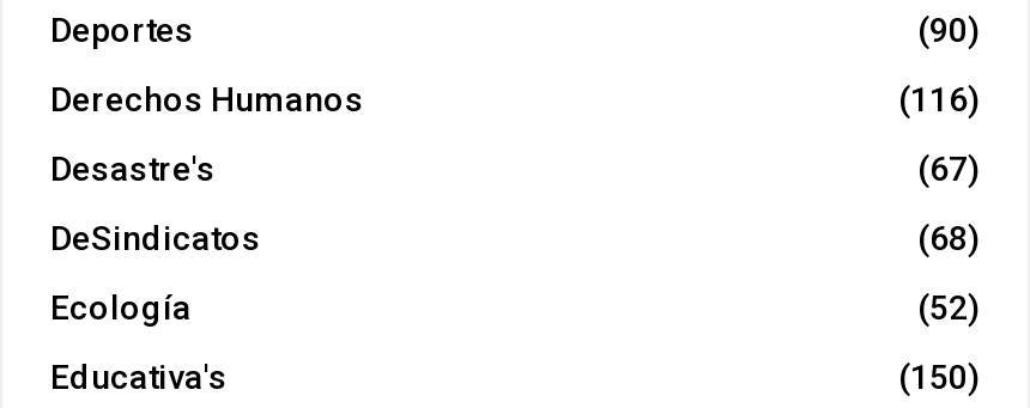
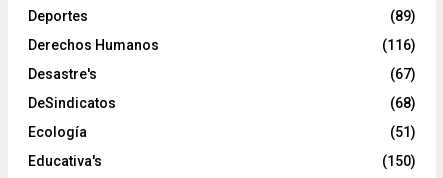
- (90)
+ (89)

- (52)
+ (51)
